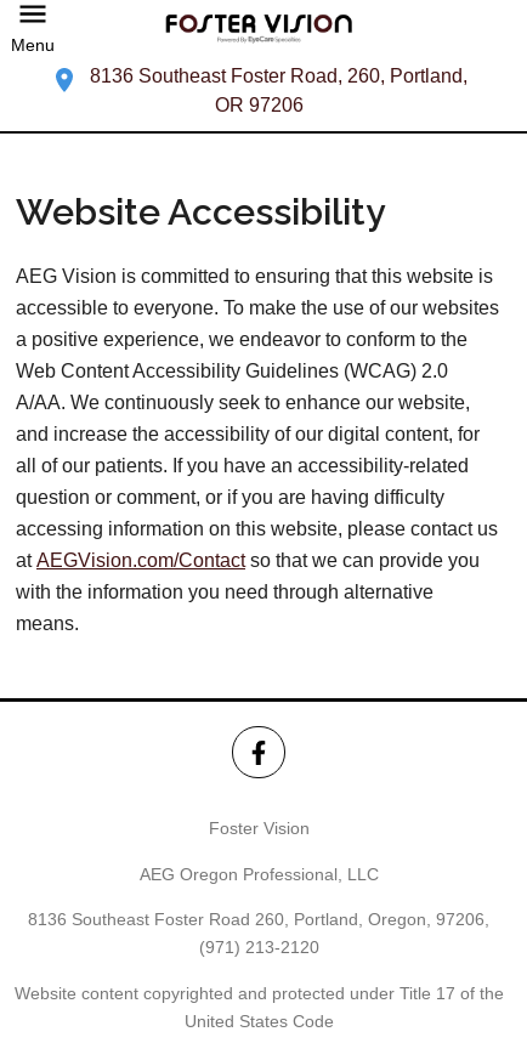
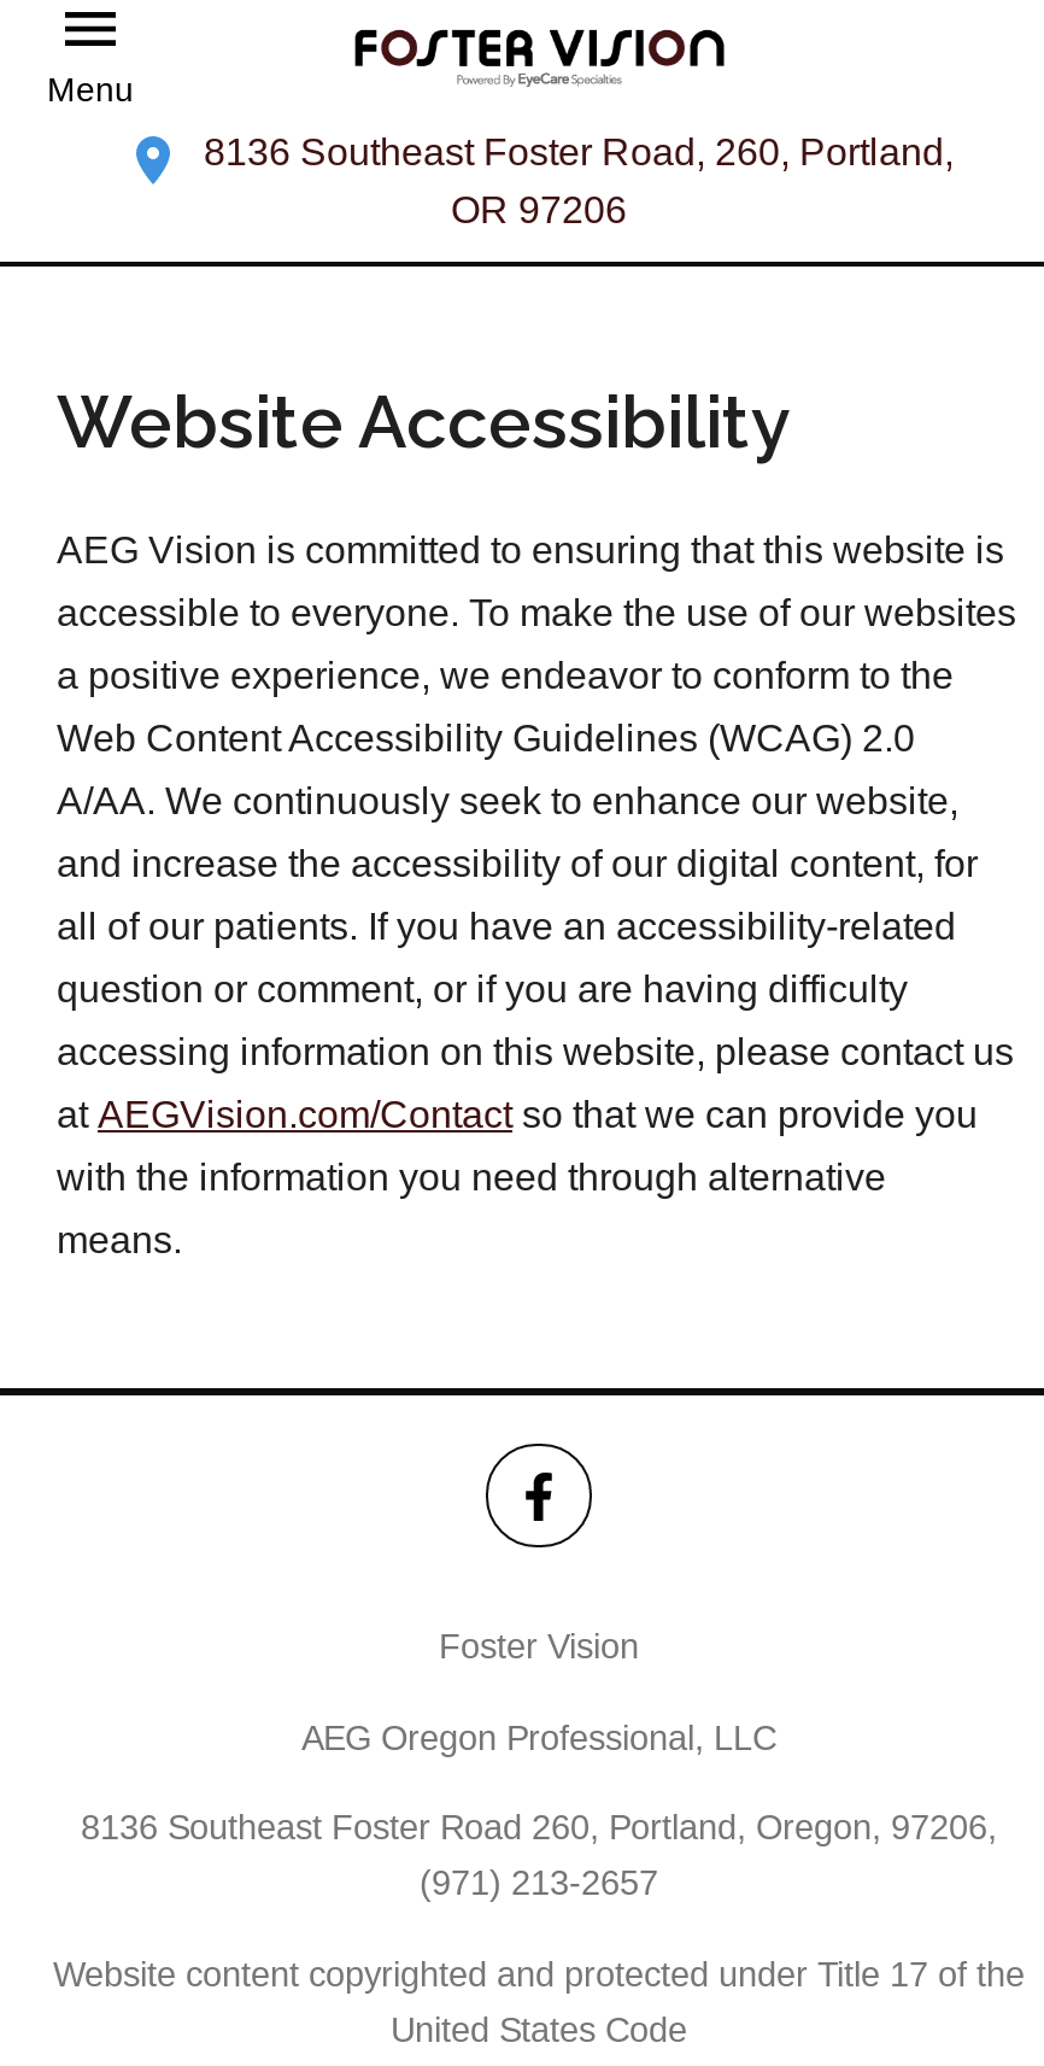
- (971) 213-2120
+ (971) 213-2657
